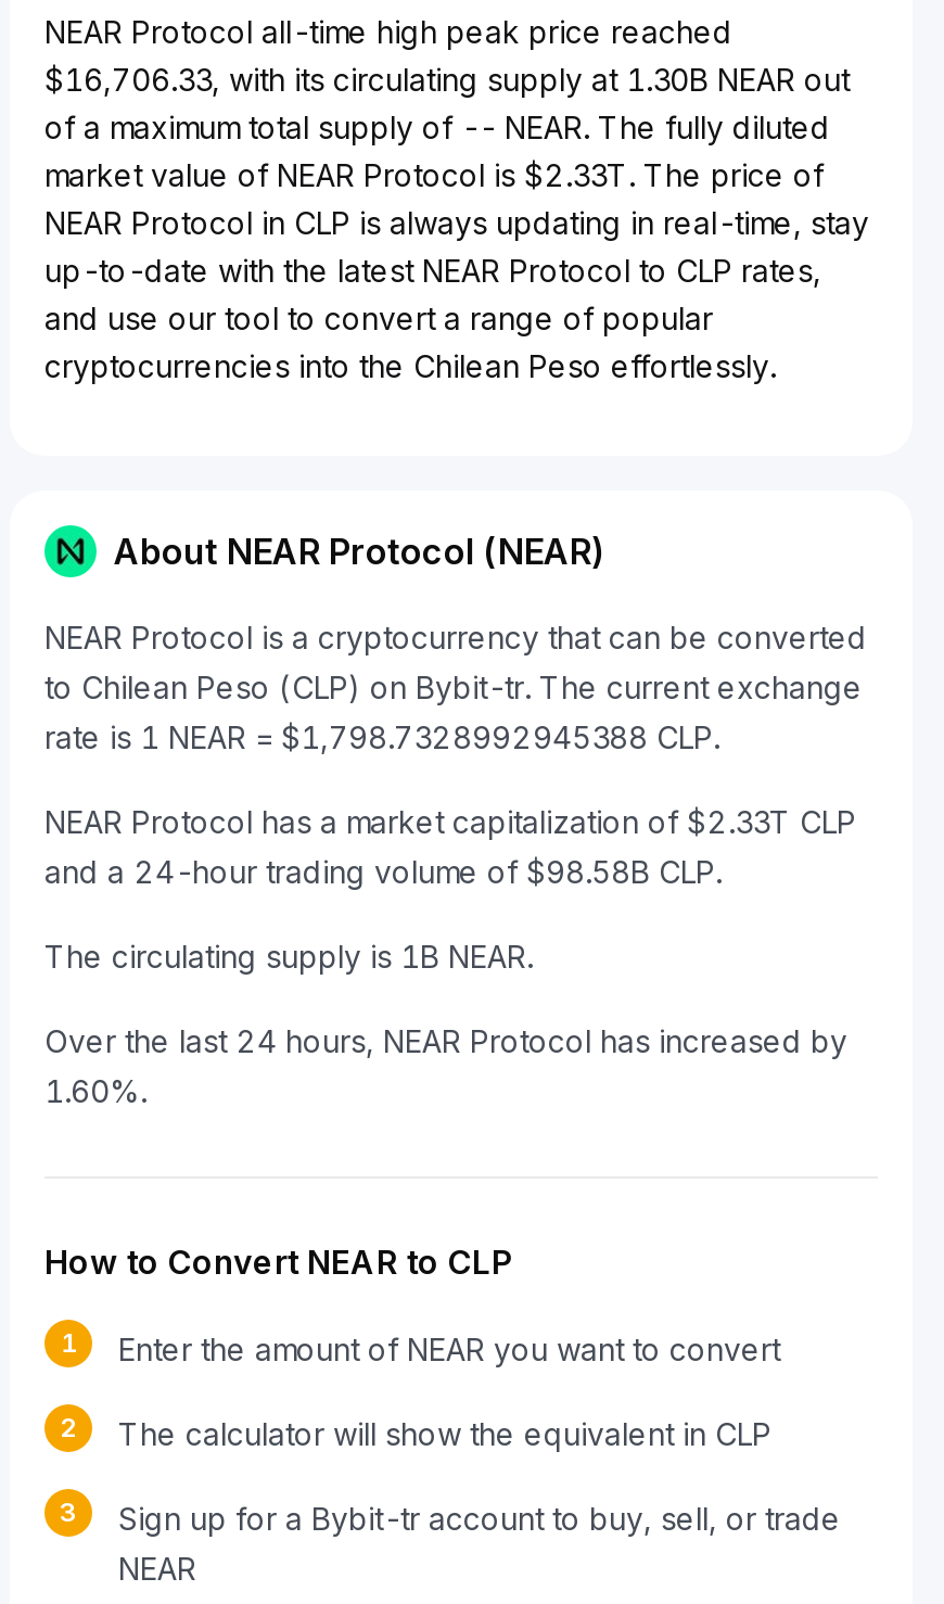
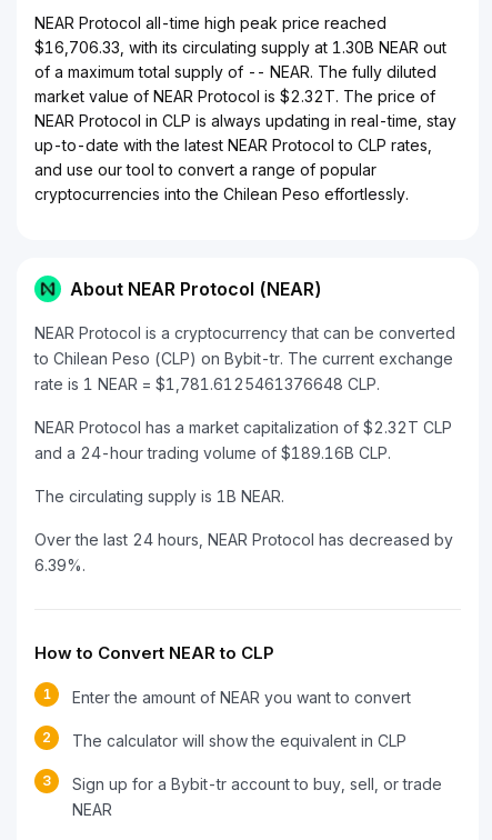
- market value of NEAR Protocol is $2.33T. The price of
+ market value of NEAR Protocol is $2.32T. The price of

- rate is 1 NEAR = $1,798.7328992945388 CLP.
+ rate is 1 NEAR = $1,781.6125461376648 CLP.

- NEAR Protocol has a market capitalization of $2.33T CLP
+ NEAR Protocol has a market capitalization of $2.32T CLP

- and a 24-hour trading volume of $98.58B CLP.
+ and a 24-hour trading volume of $189.16B CLP.

- Over the last 24 hours, NEAR Protocol has increased by
+ Over the last 24 hours, NEAR Protocol has decreased by

- 1.60%.
+ 6.39%.
